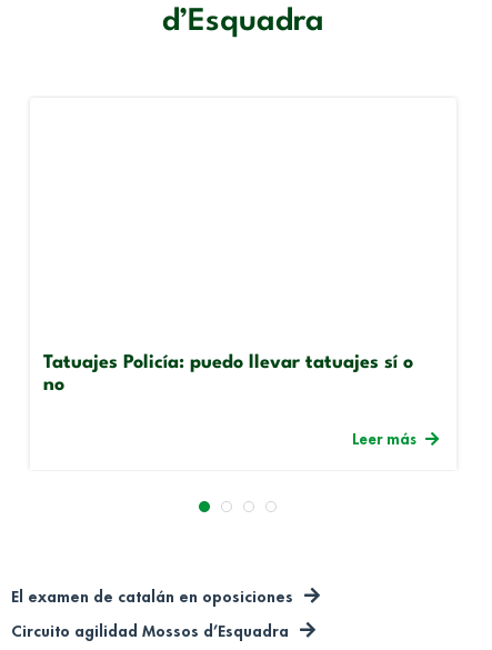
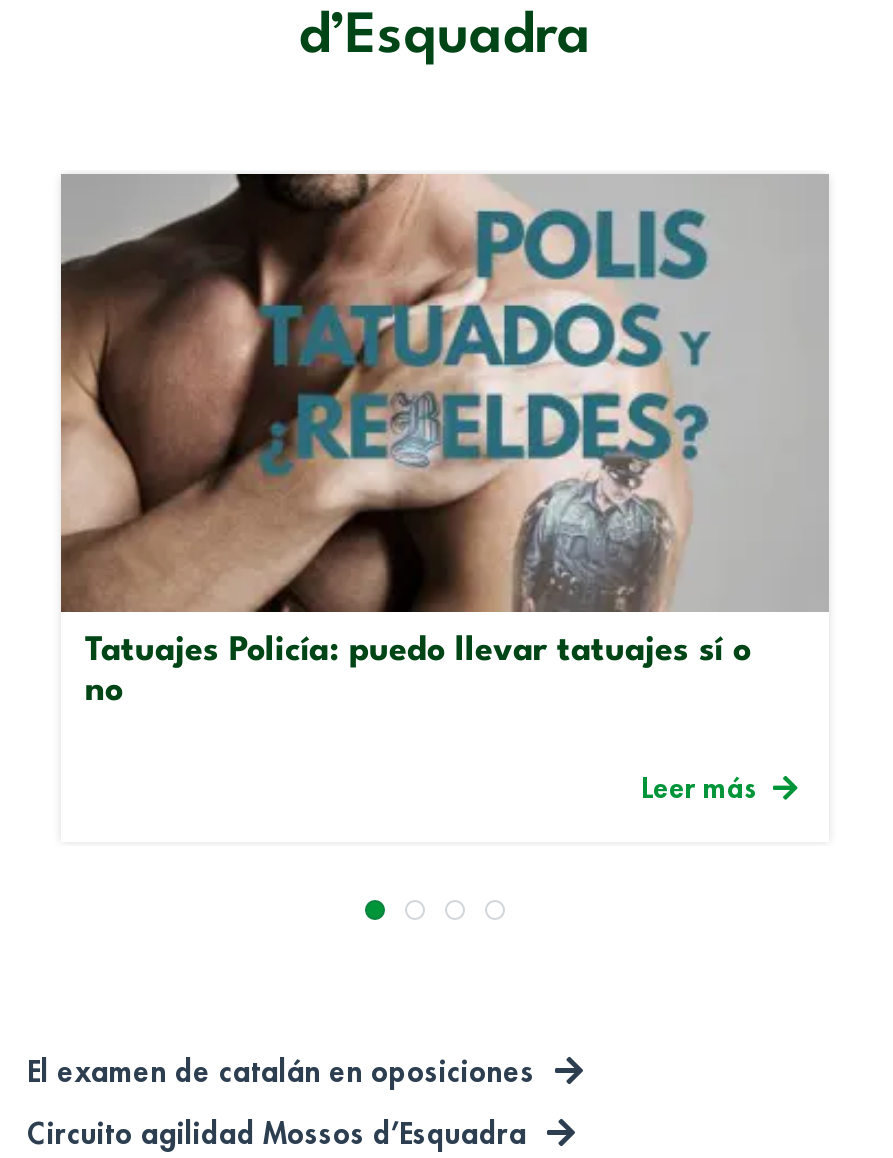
+ [image]
